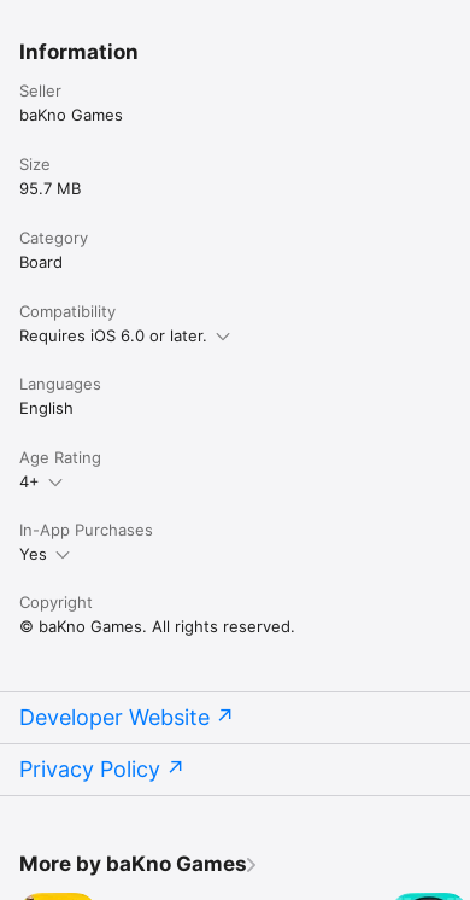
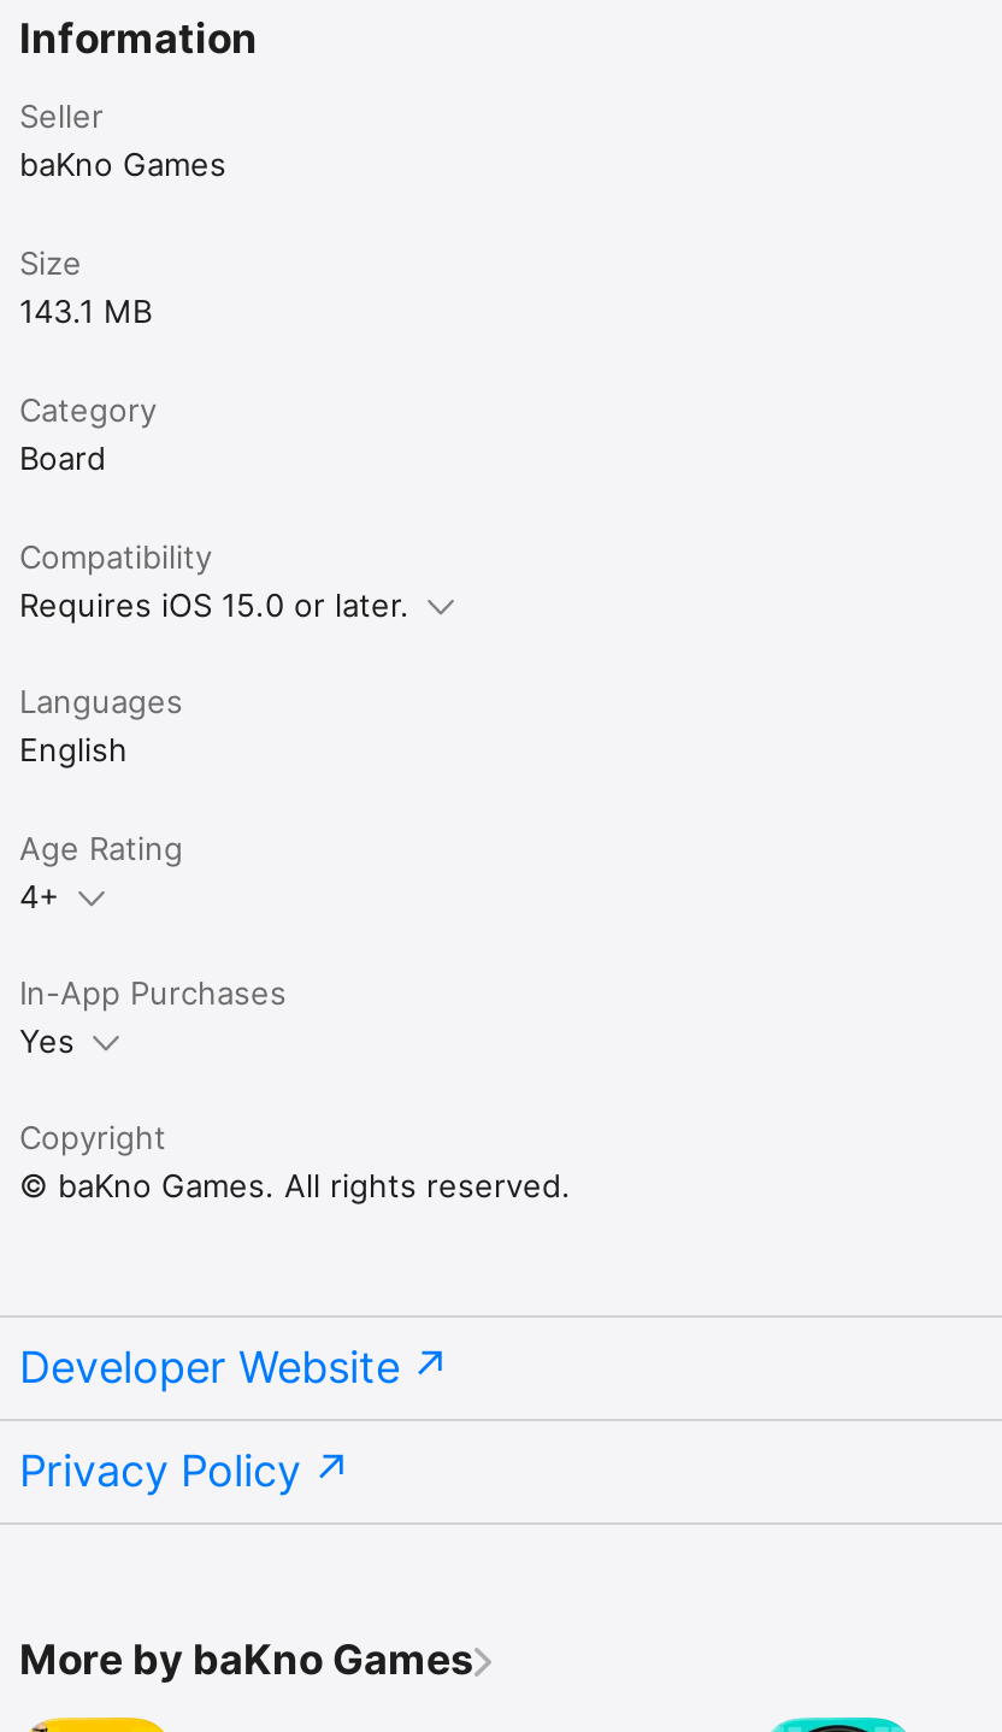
- 95.7 MB
+ 143.1 MB

- Requires iOS 6.0 or later.
+ Requires iOS 15.0 or later.
